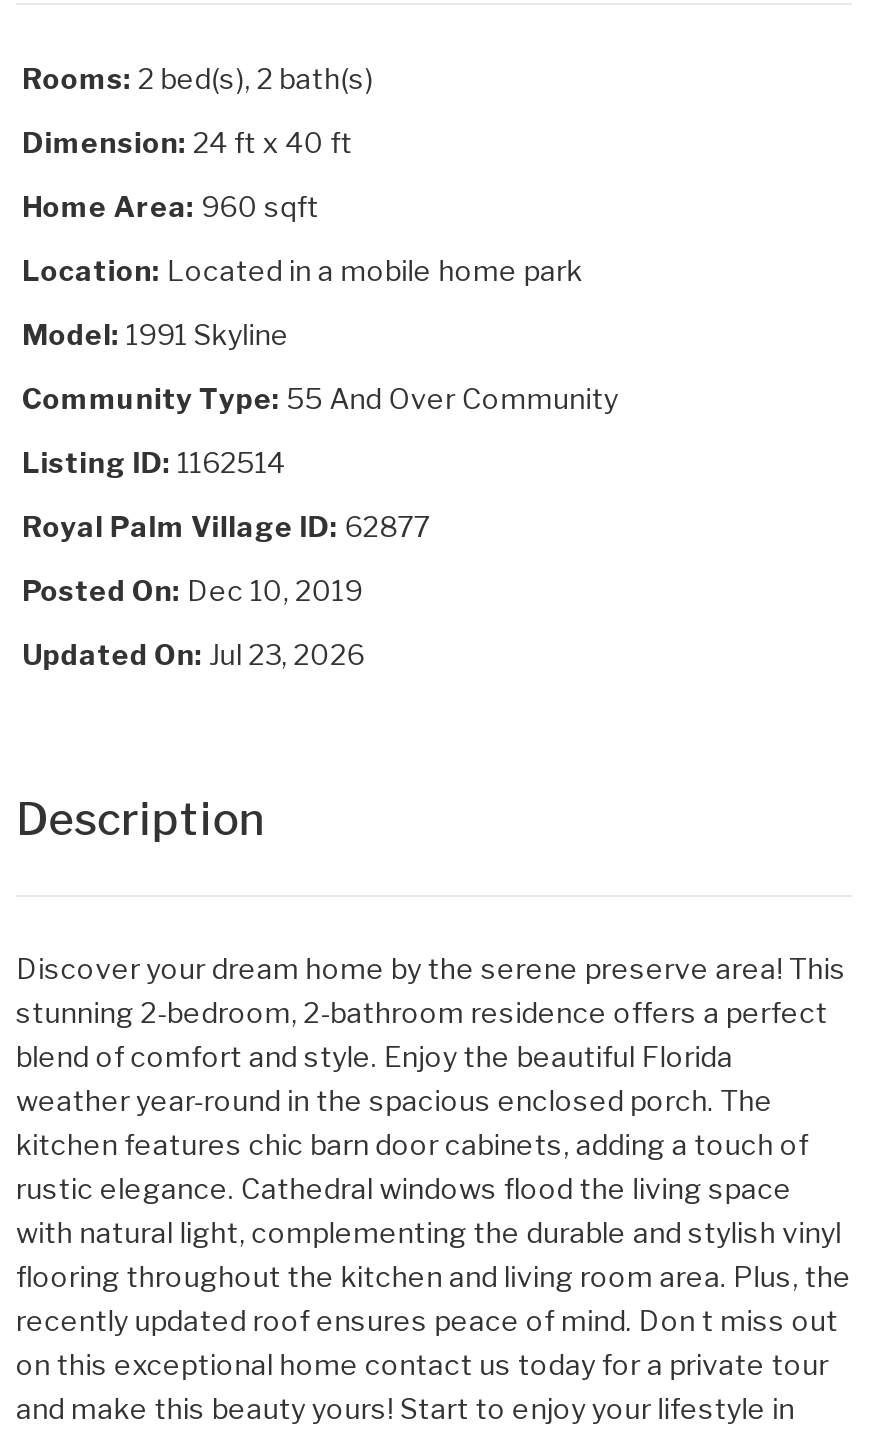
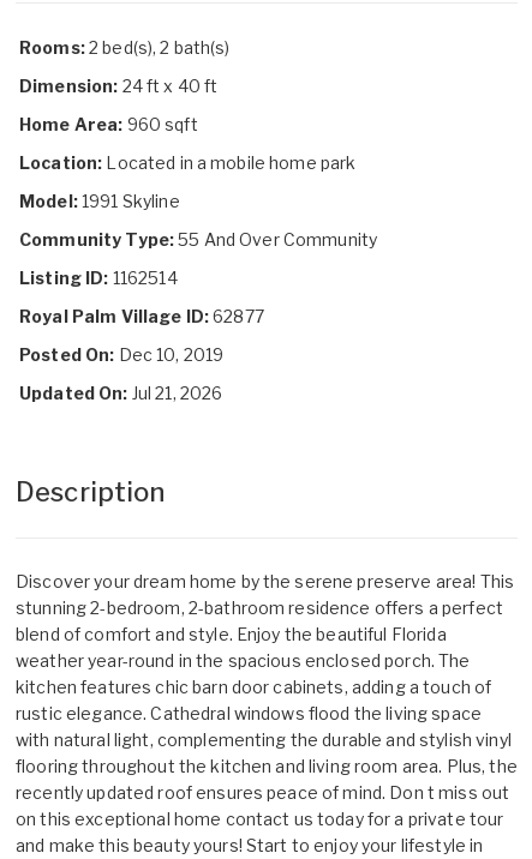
- Updated On: Jul 23, 2026
+ Updated On: Jul 21, 2026
